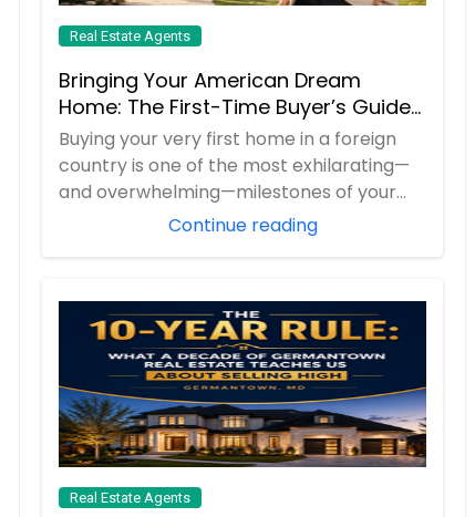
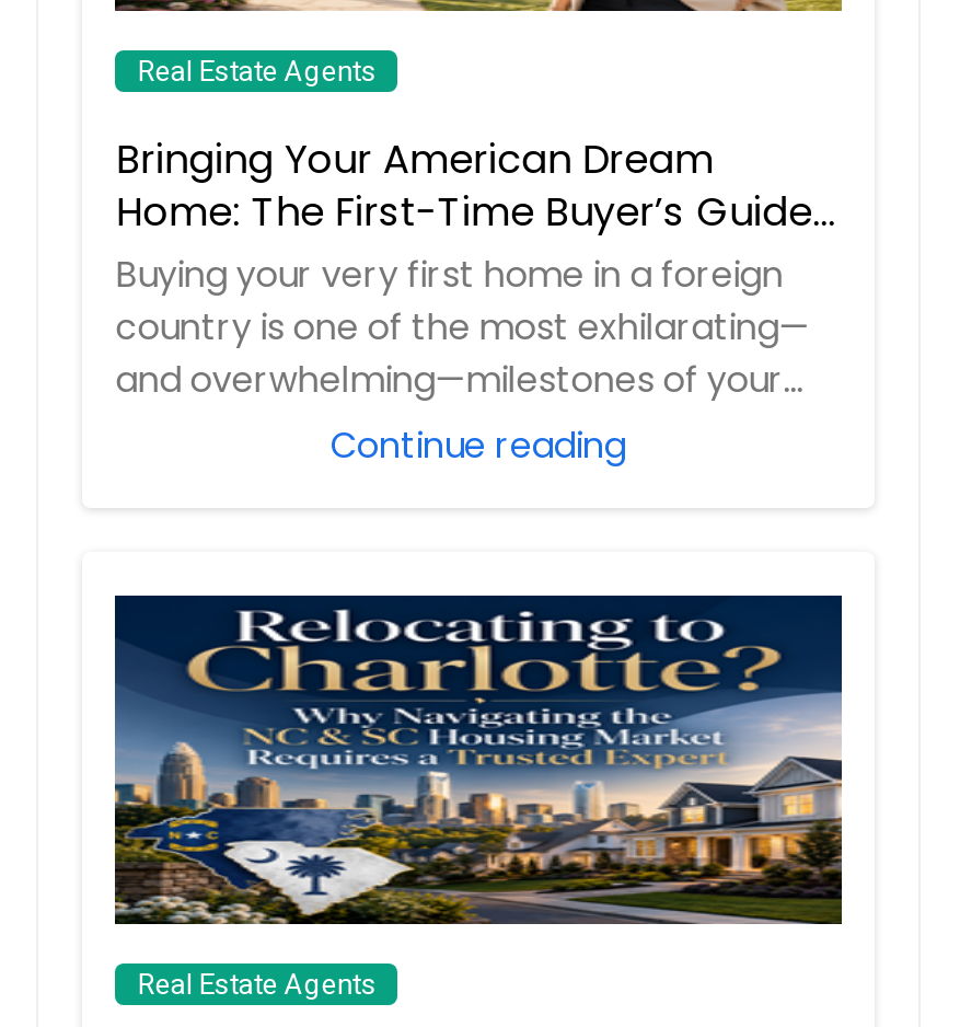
- [image]
+ [image]
